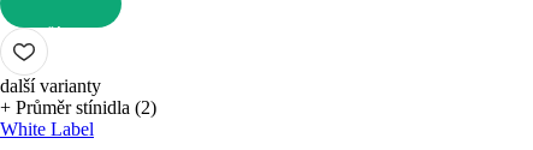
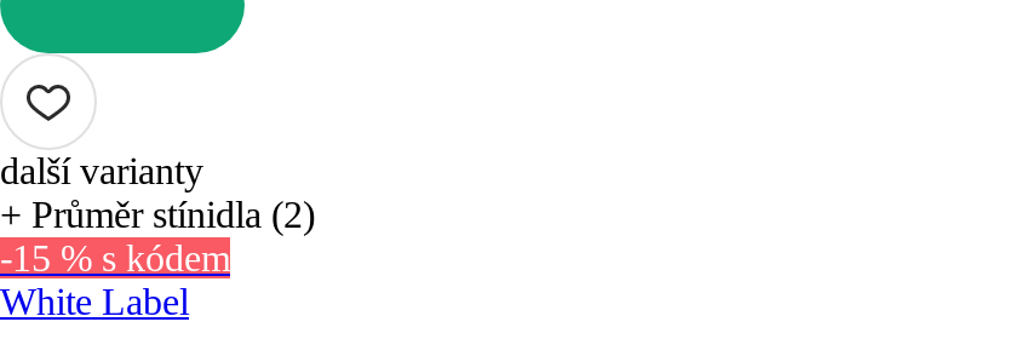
+ -15 % s kódem
